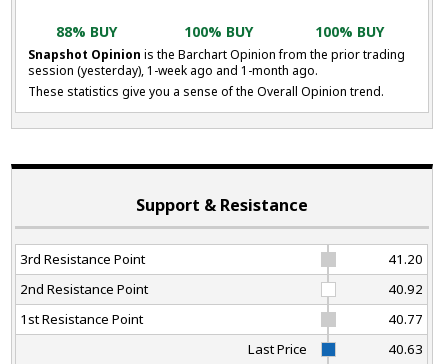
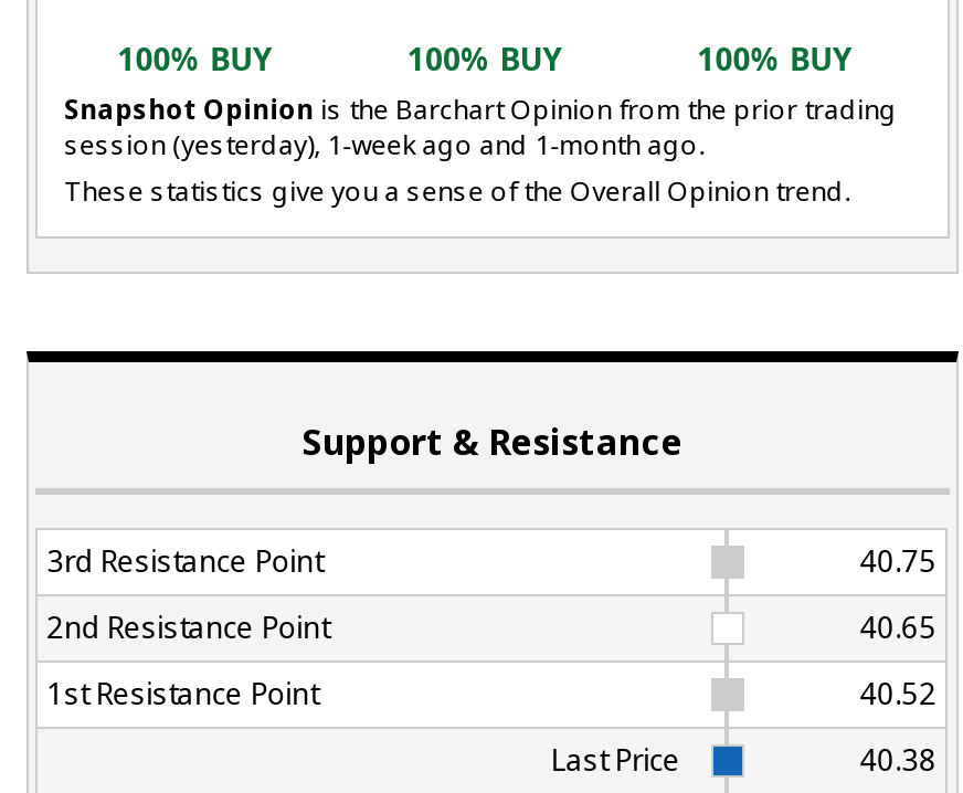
- 88% BUY
+ 100% BUY

- 41.20
+ 40.75

- 40.92
+ 40.65

- 40.77
+ 40.52

- 40.63
+ 40.38
